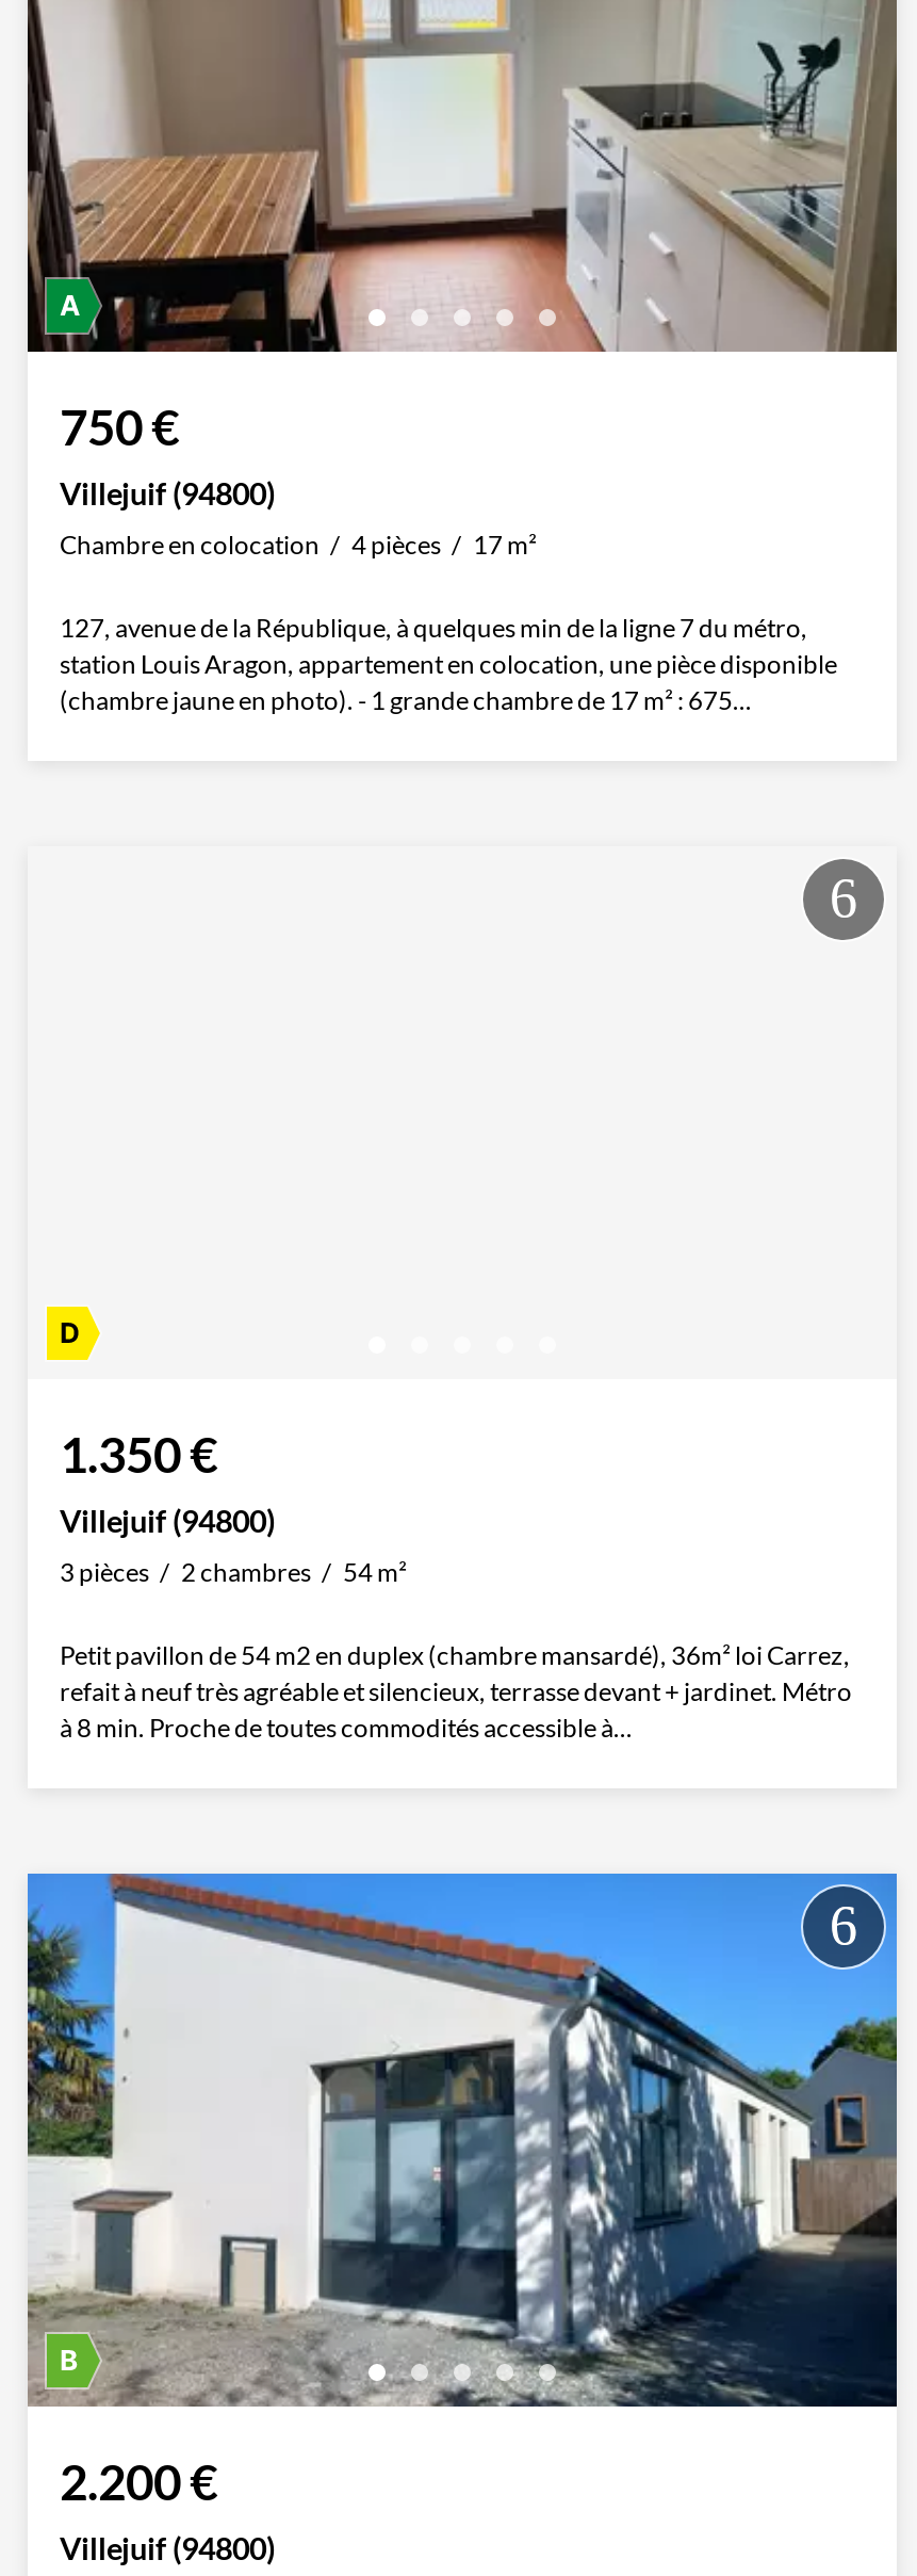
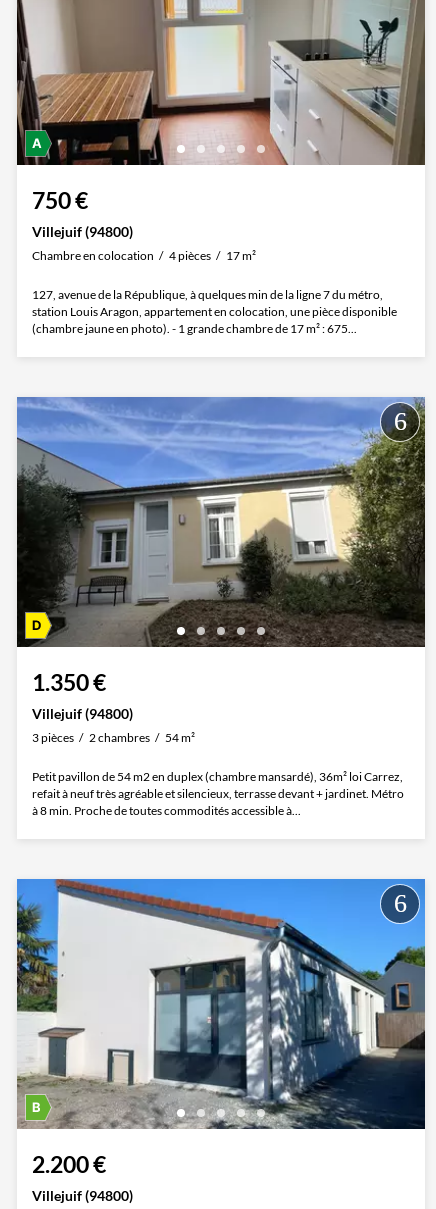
+ [image]
